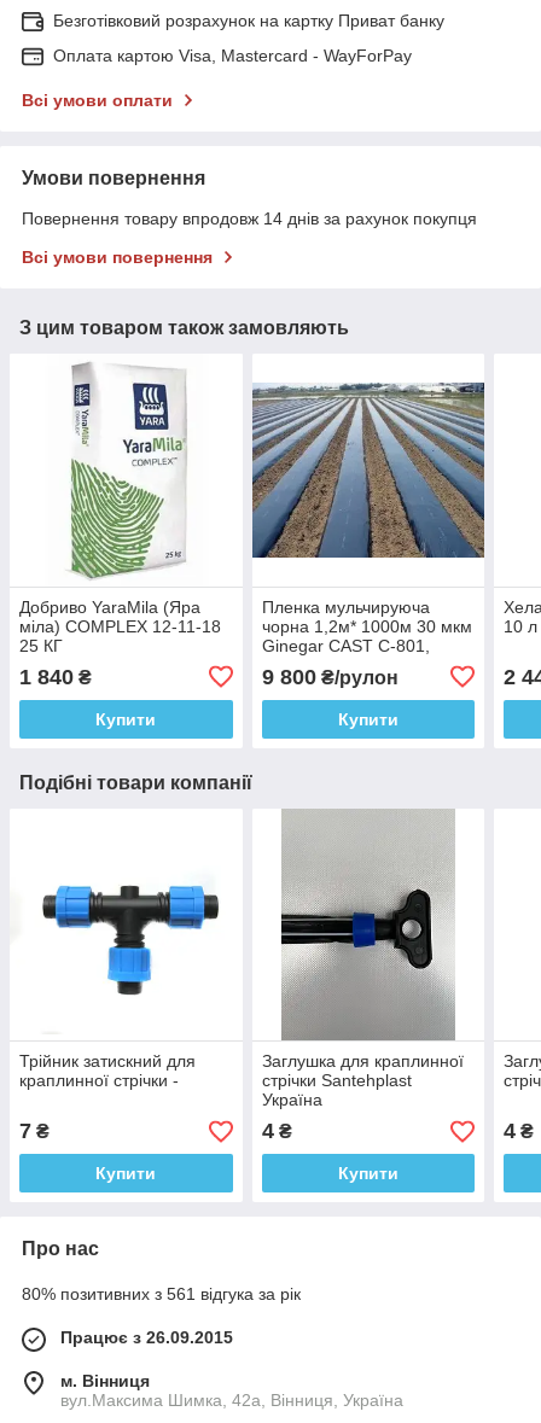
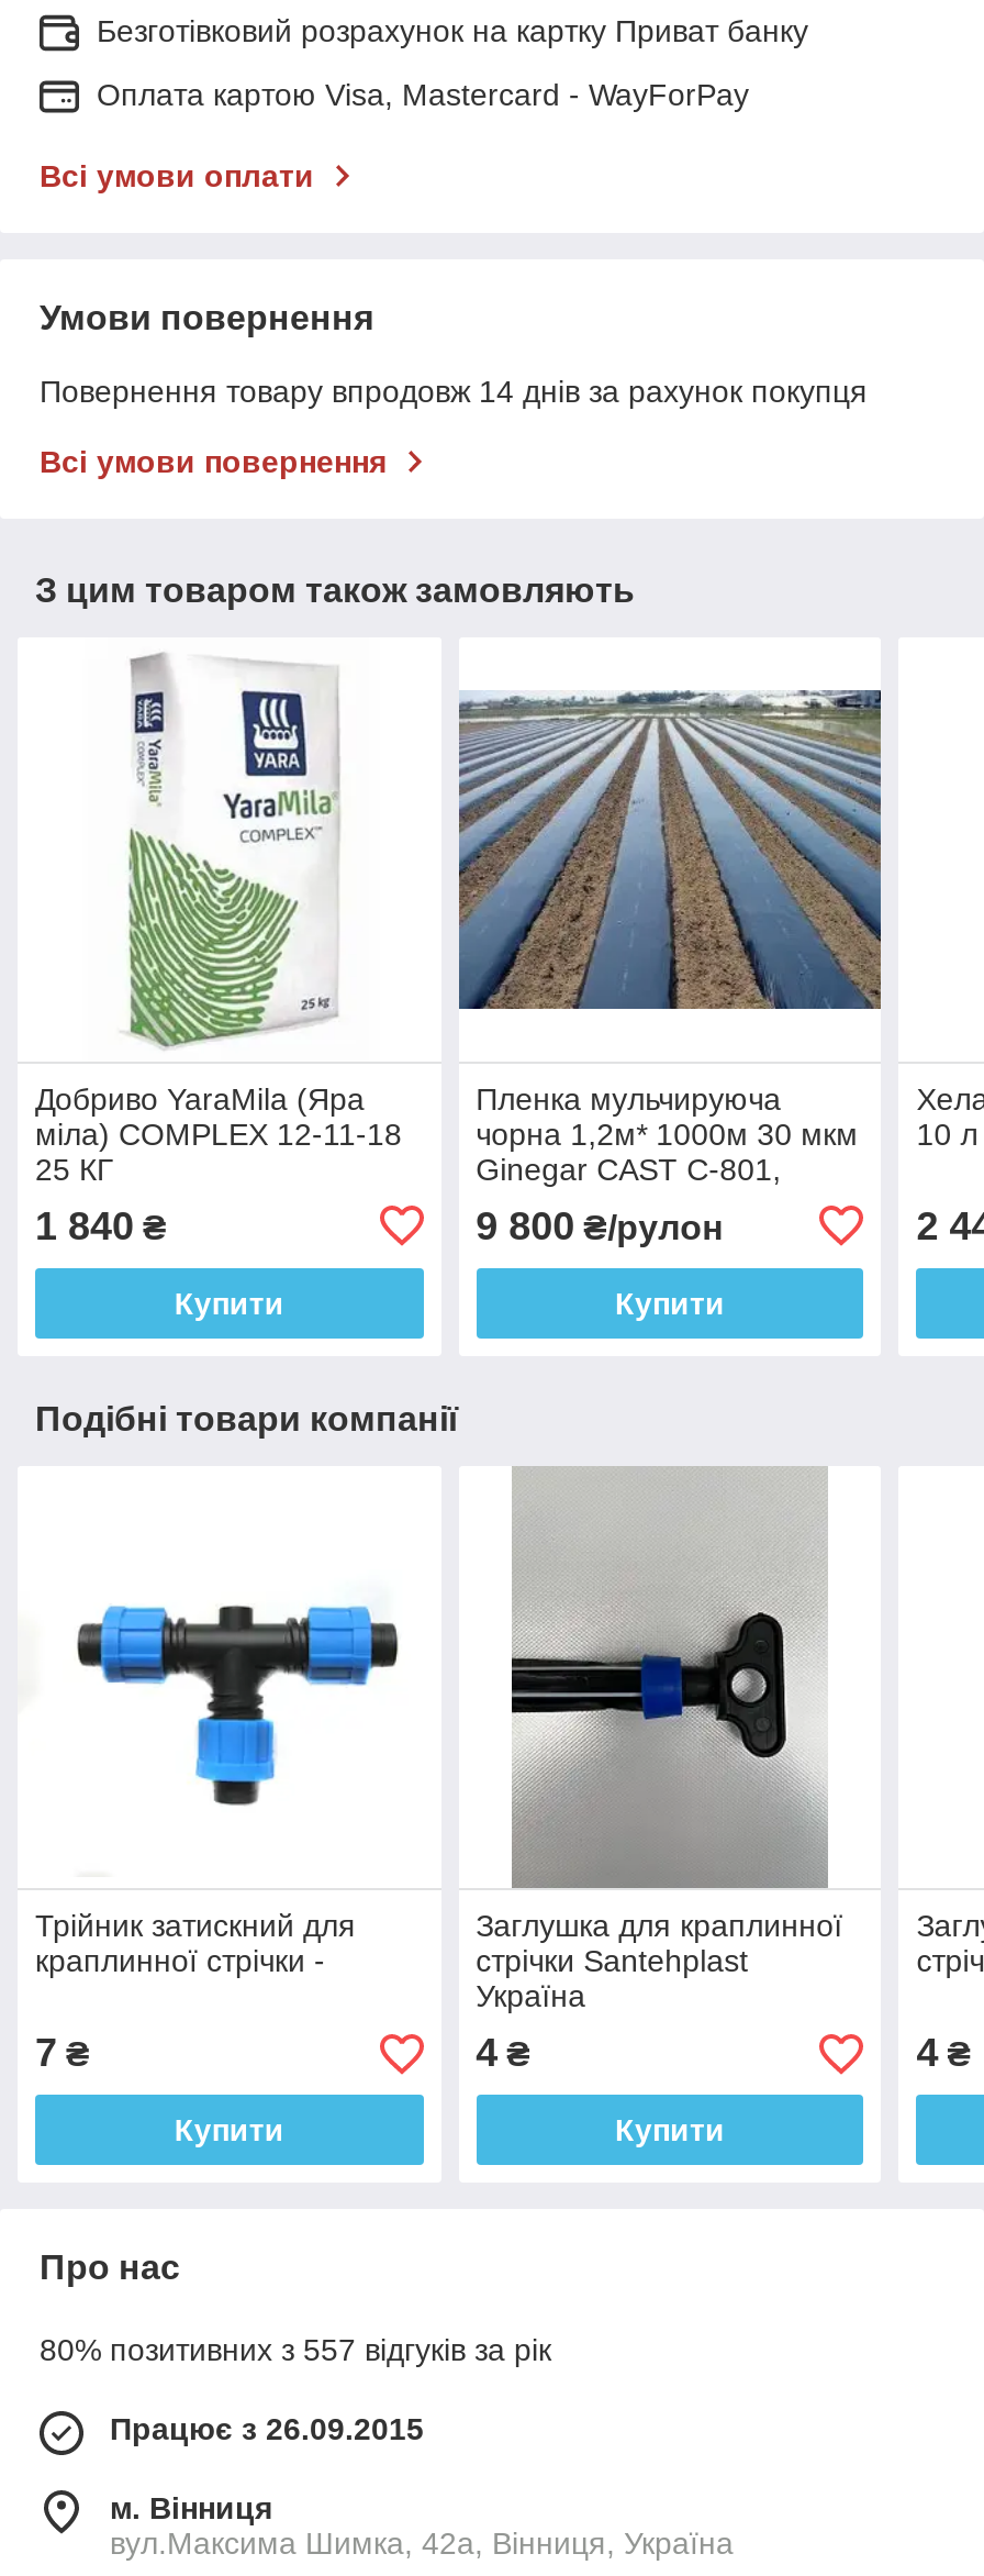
- 80% позитивних з 561 відгука за рік
+ 80% позитивних з 557 відгуків за рік
